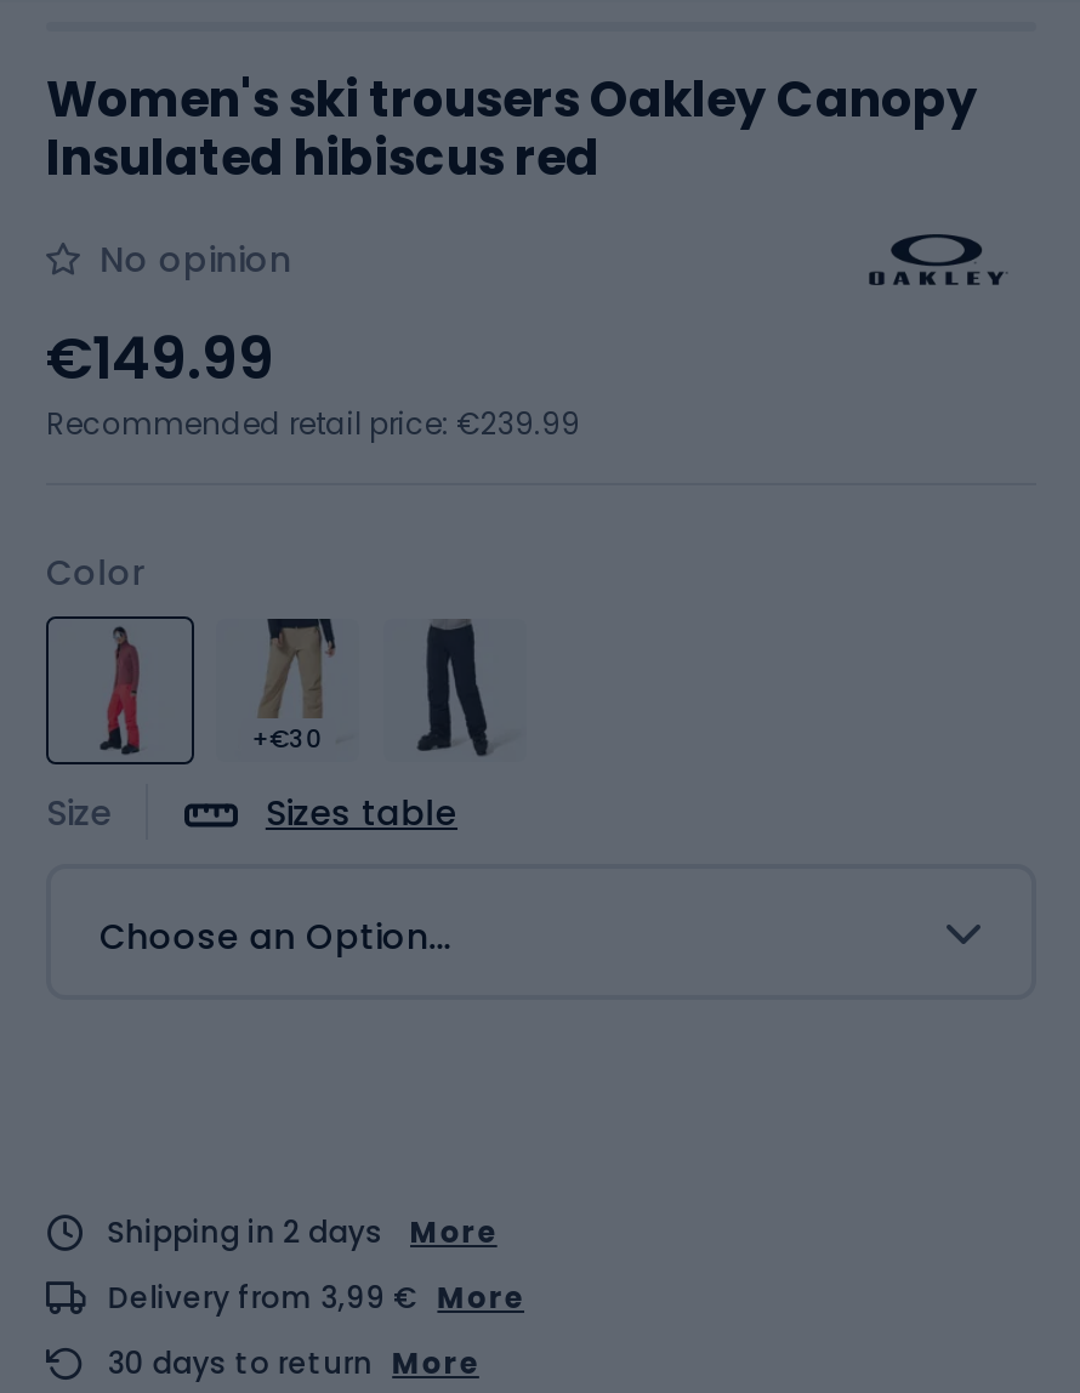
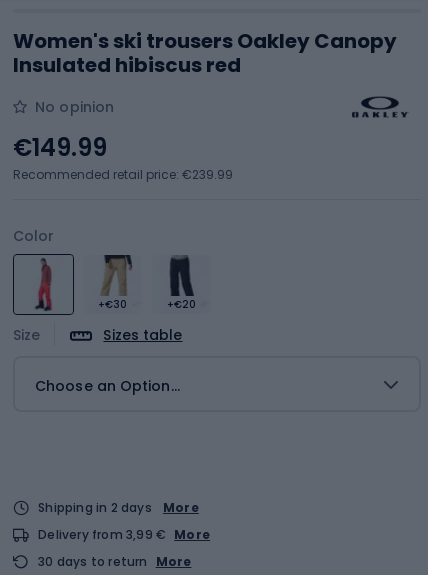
+ +€20
